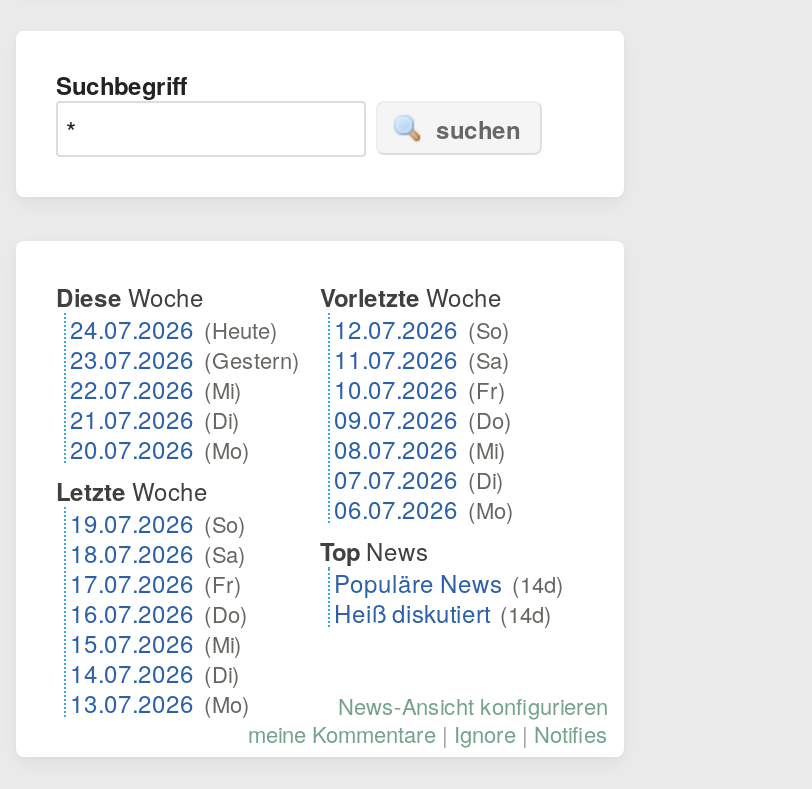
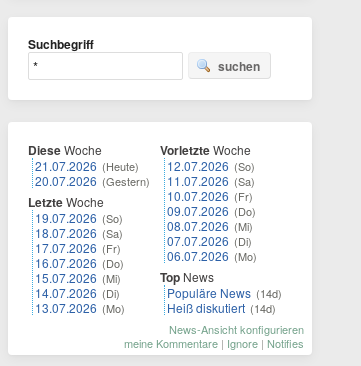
- 24.07.2026 (Heute)
- 23.07.2026 (Gestern)
- 22.07.2026 (Mi)
- 21.07.2026 (Di)
- 20.07.2026 (Mo)
+ 21.07.2026 (Heute)
+ 20.07.2026 (Gestern)

moved up: Letzte Woche | 19.07.2026 (So) | 18.07.2026 (Sa) | 17.07.2026 (Fr) | 16.07.2026 (Do) | 15.07.2026 (Mi) | 14.07.2026 (Di) | 13.07.2026 (Mo)
